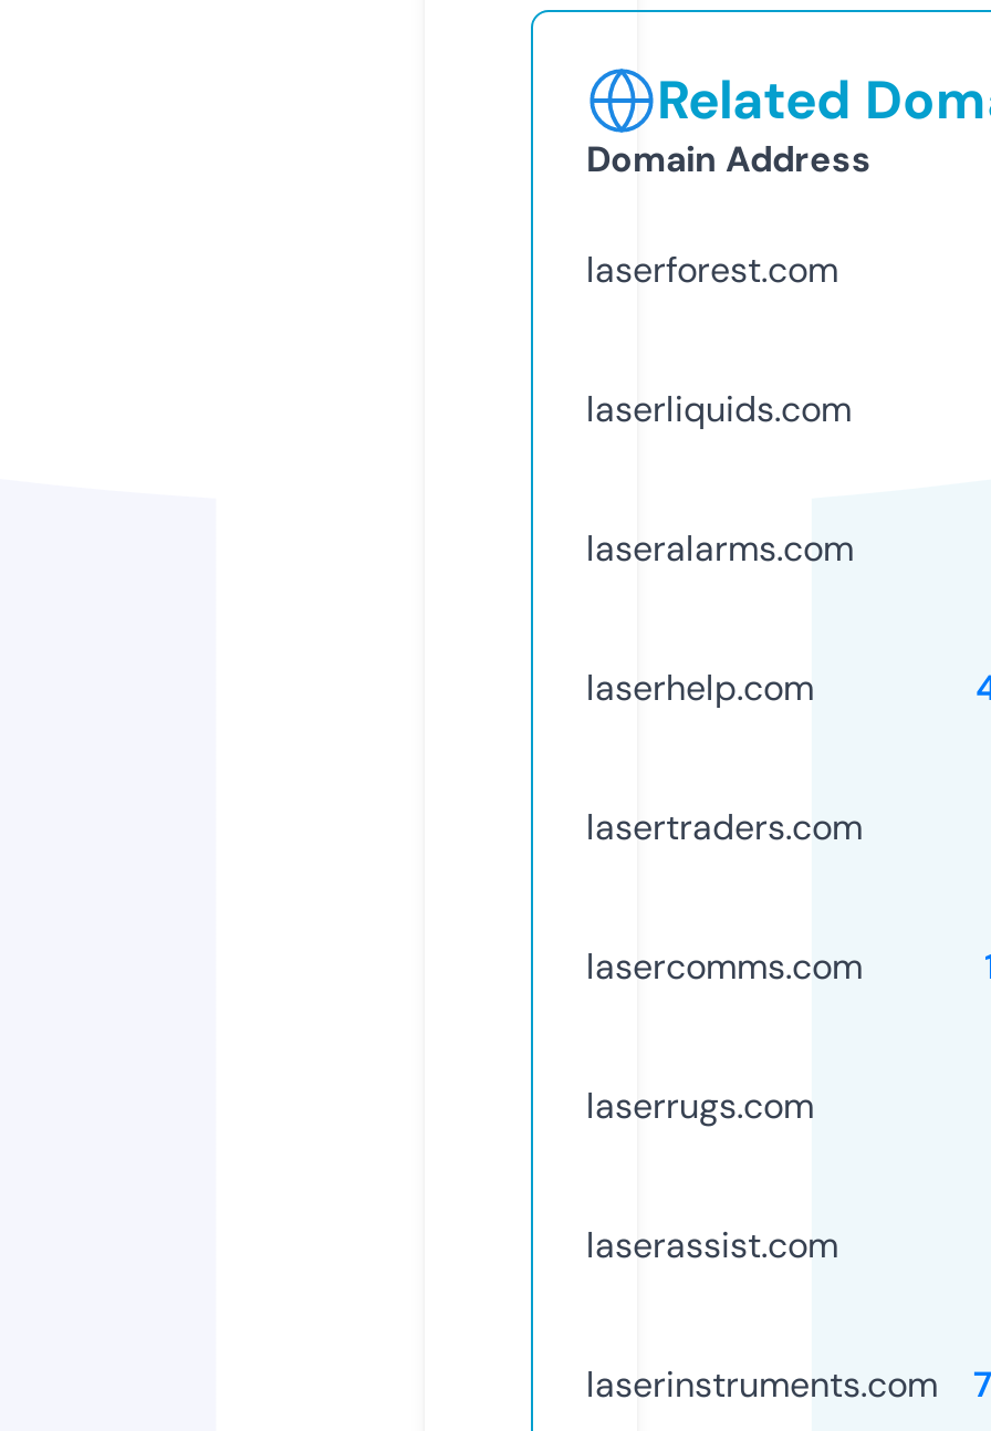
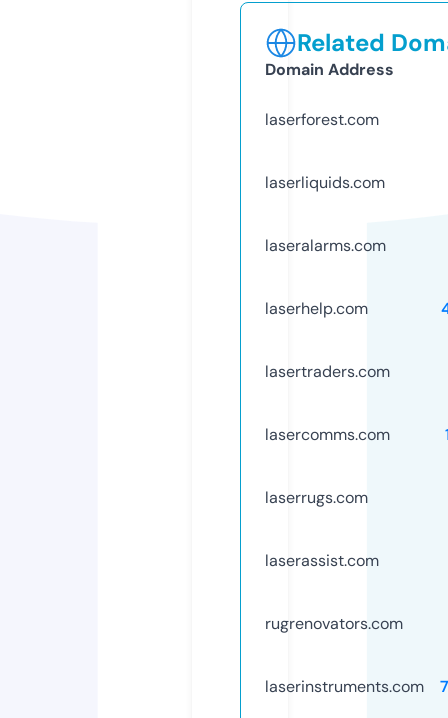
+ rugrenovators.com
